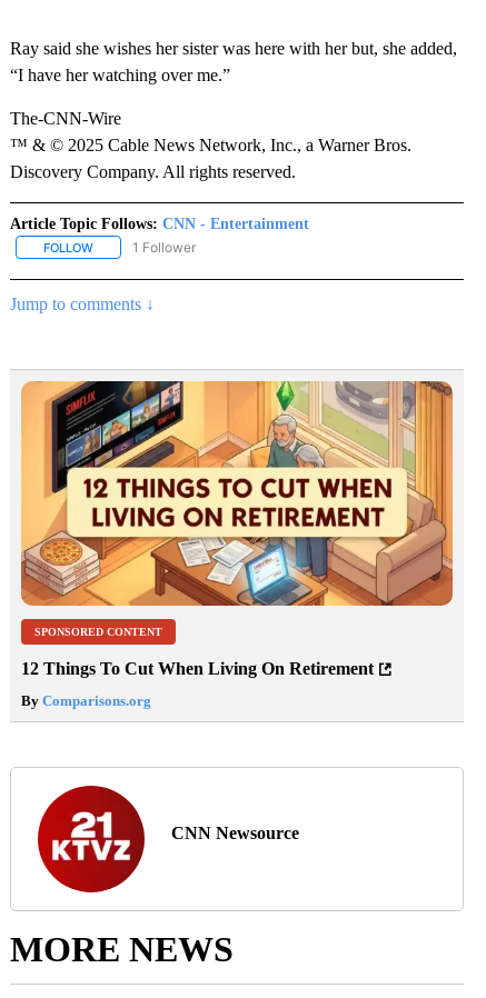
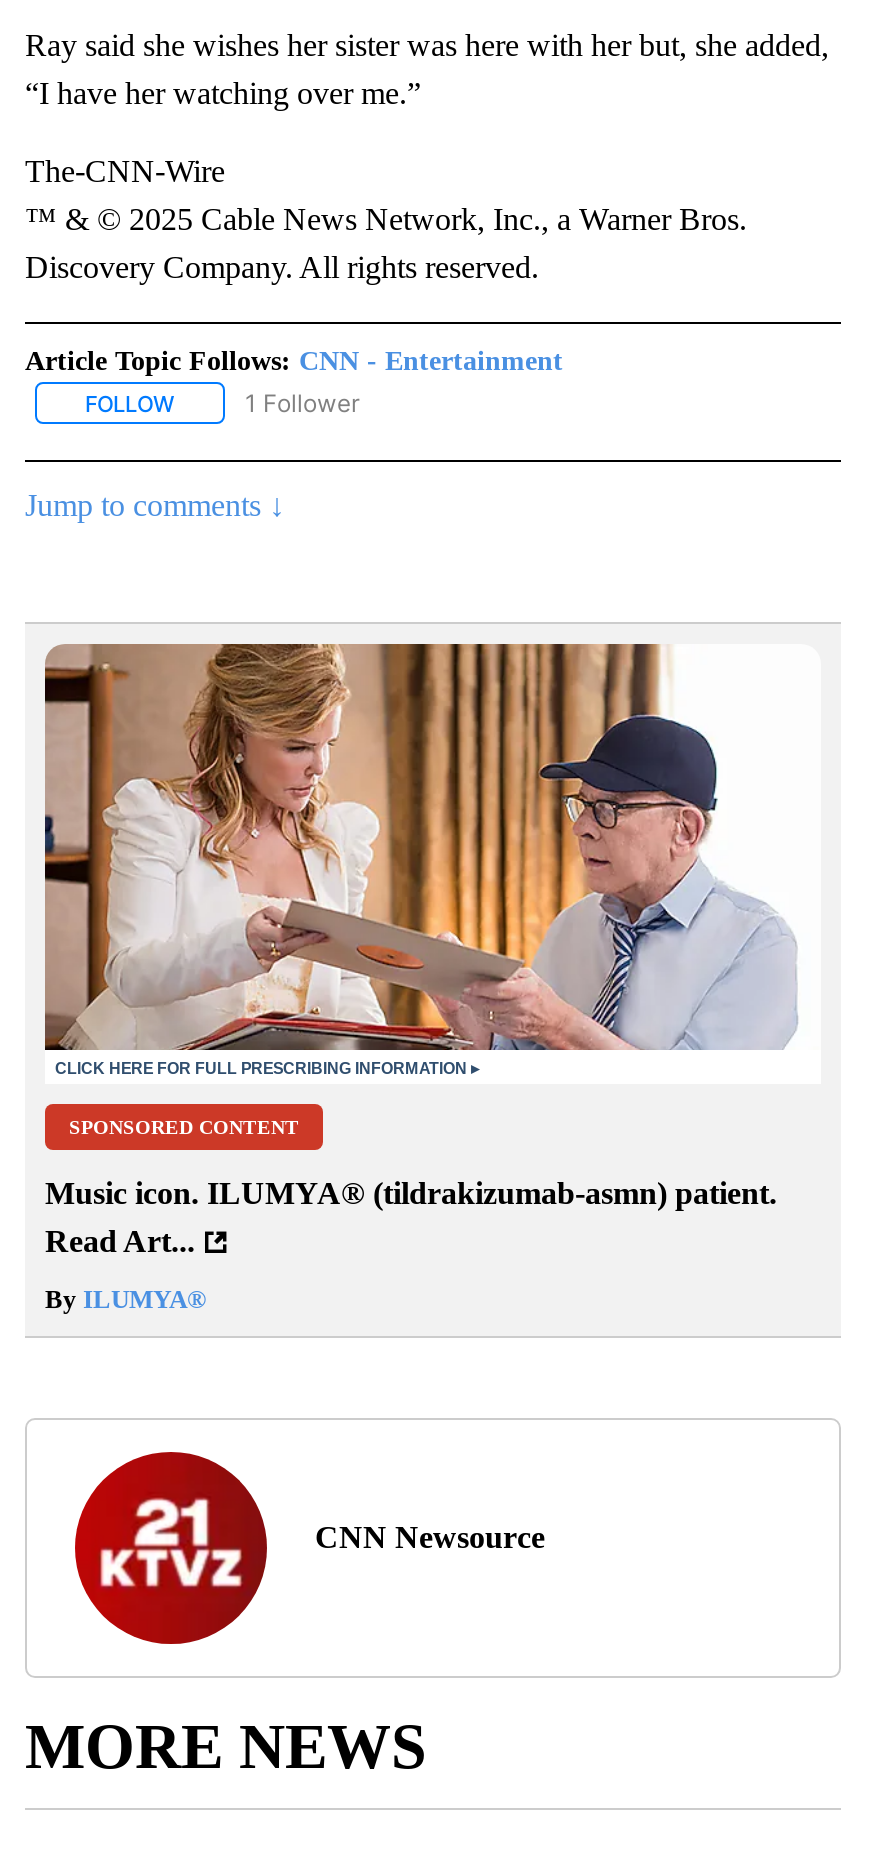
- [image]
+ [image]

- 12 Things To Cut When Living On Retirement
+ Music icon. ILUMYA® (tildrakizumab-asmn) patient.
+ Read Art...

- By Comparisons.org
+ By ILUMYA®
